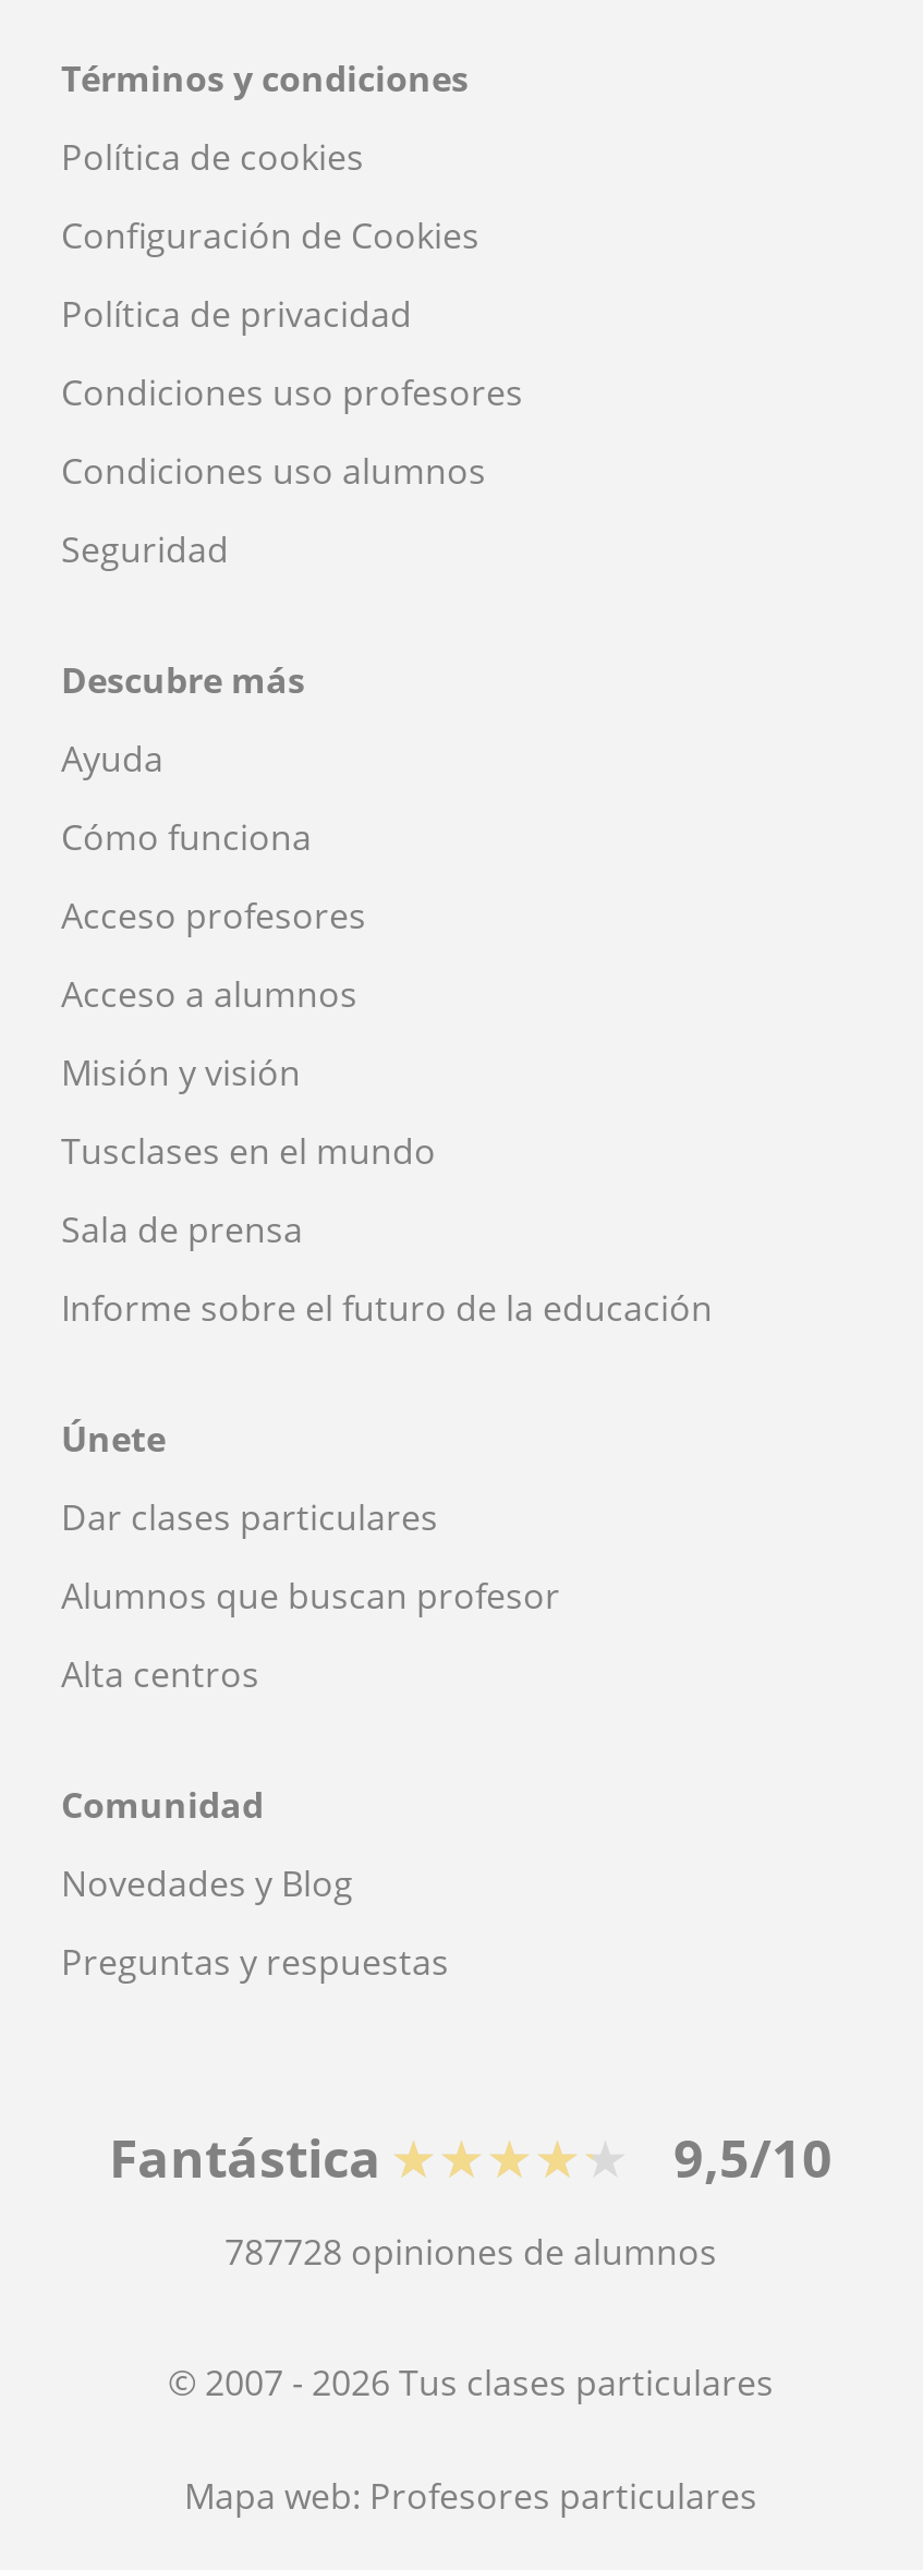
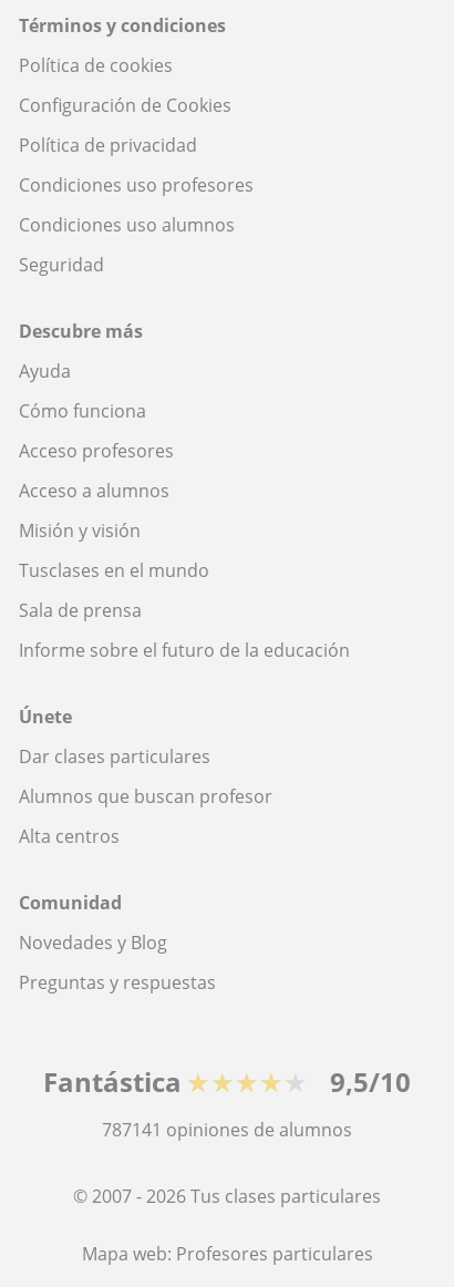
- 787728 opiniones de alumnos
+ 787141 opiniones de alumnos
